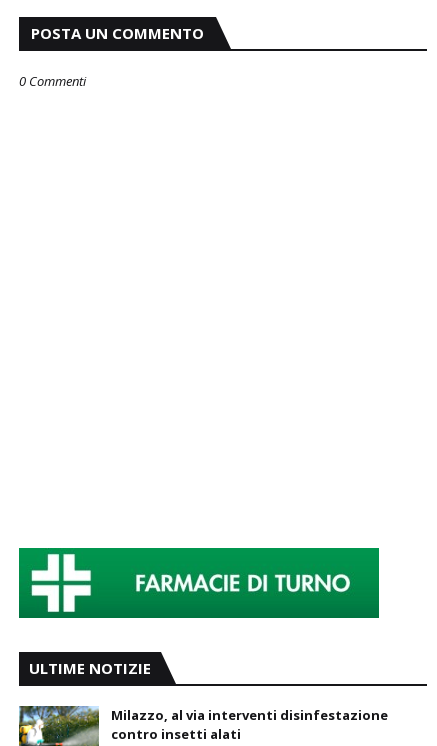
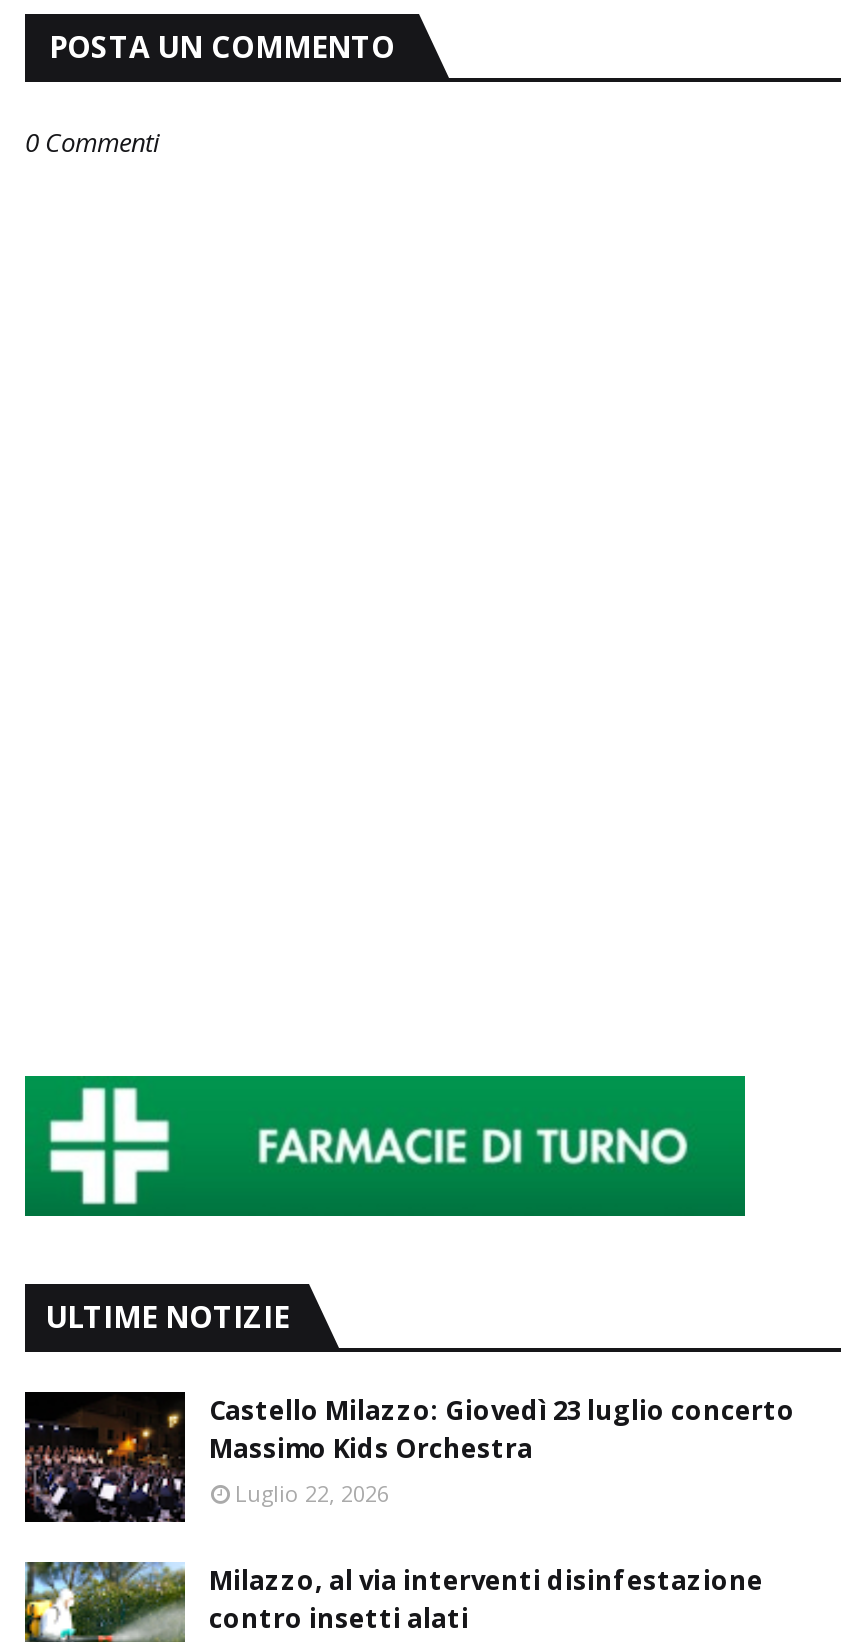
+ [image]
+ Castello Milazzo: Giovedì 23 luglio concerto
+ Massimo Kids Orchestra
+ Luglio 22, 2026
